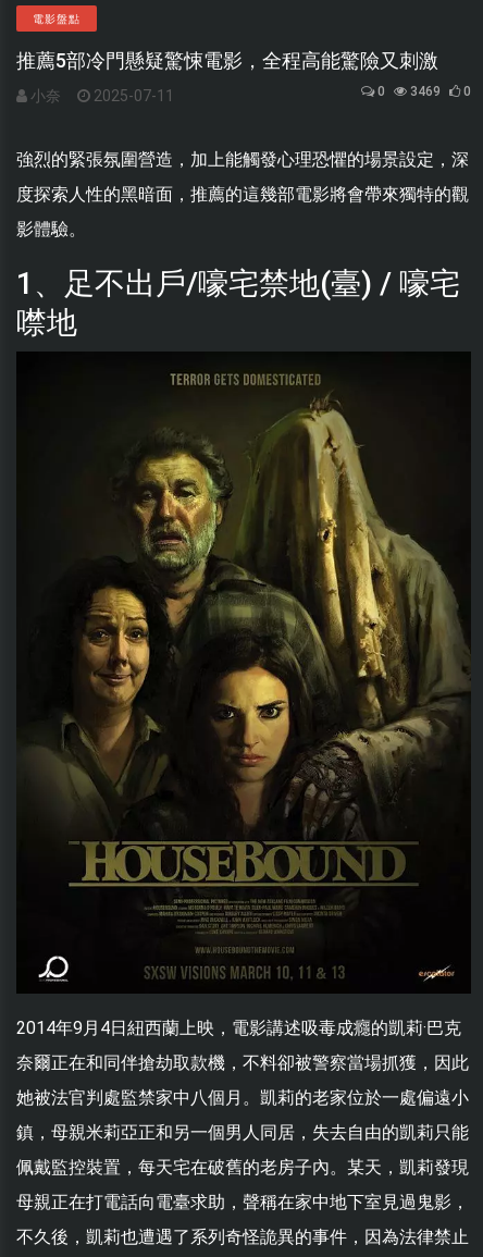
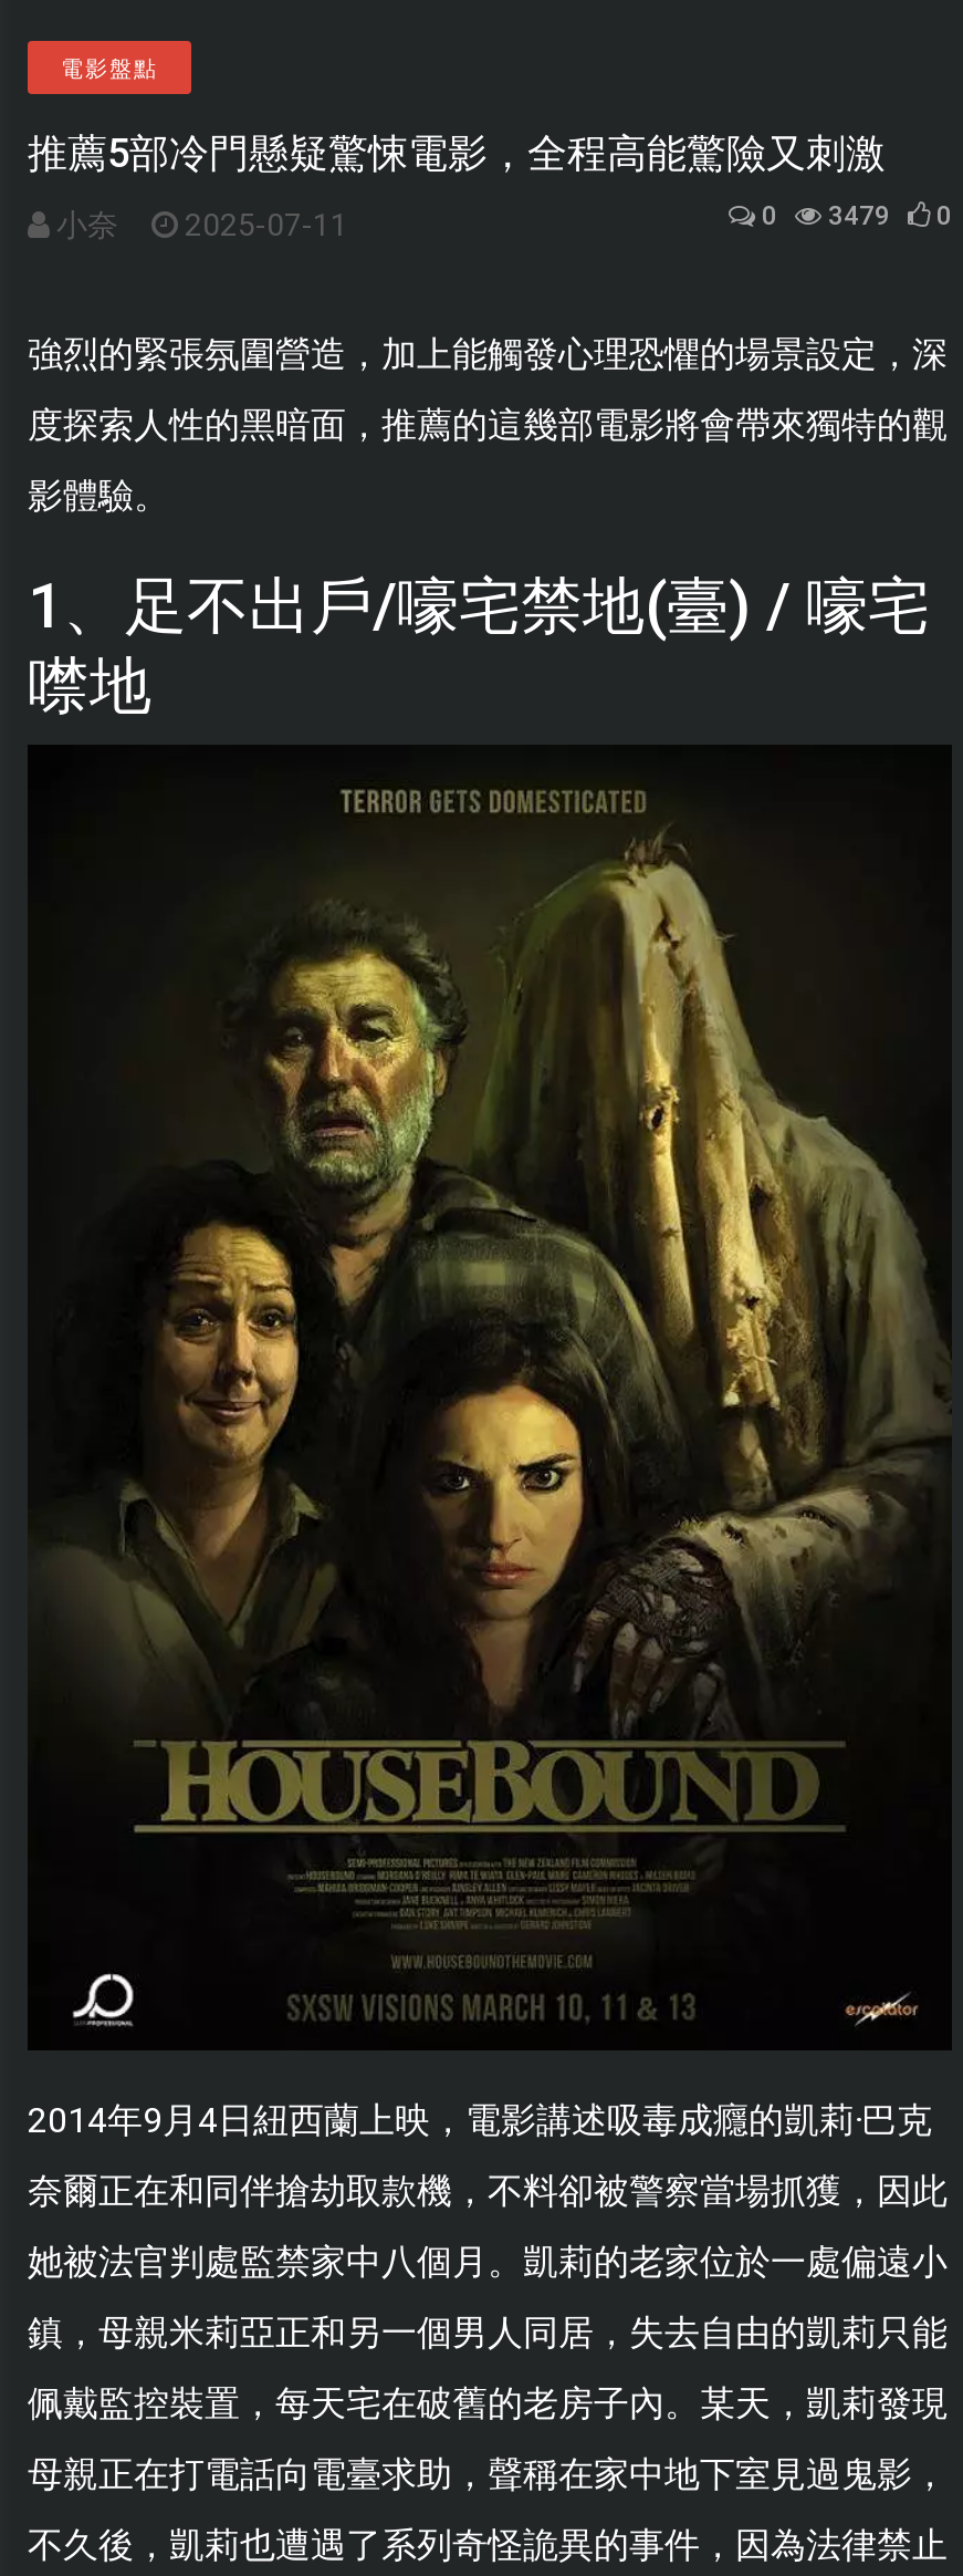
- 0 3469 0
+ 0 3479 0
